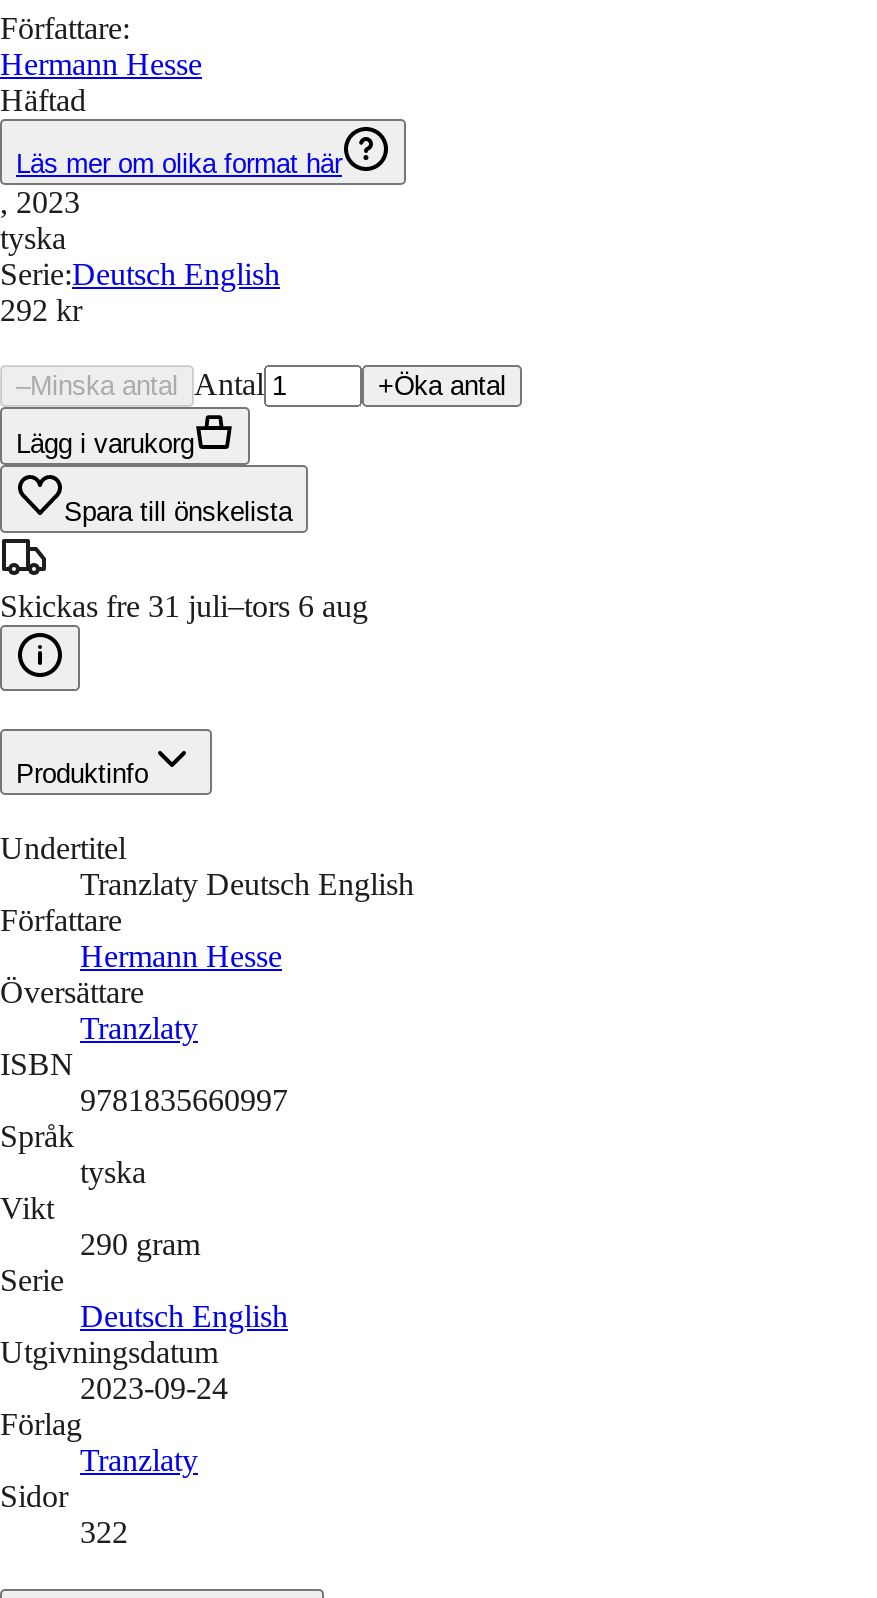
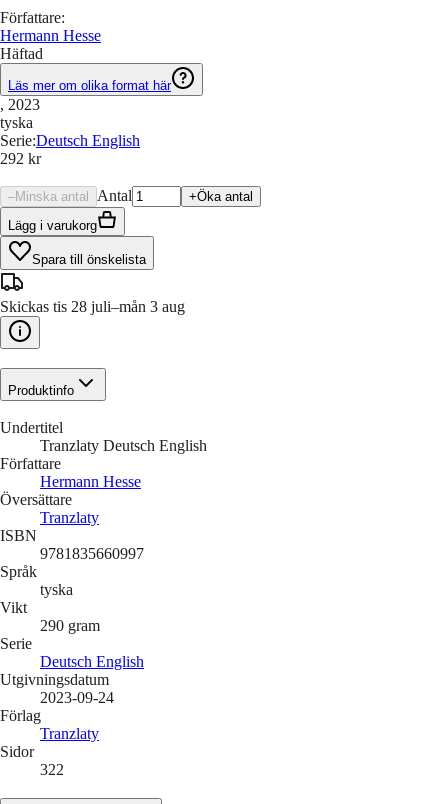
- Skickas fre 31 juli–tors 6 aug
+ Skickas tis 28 juli–mån 3 aug
